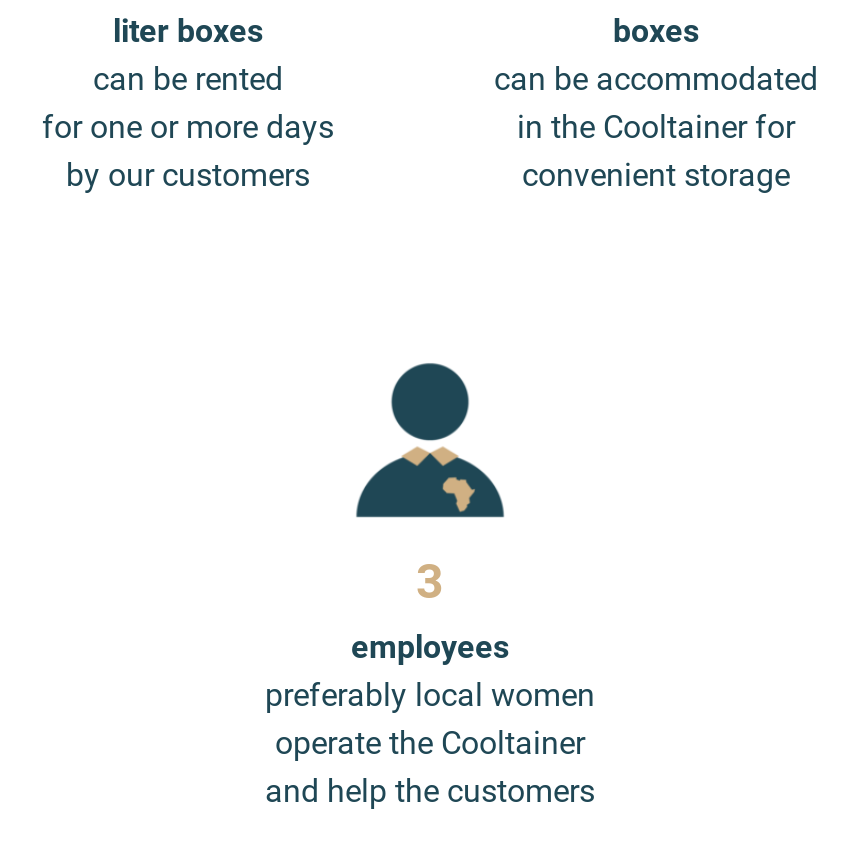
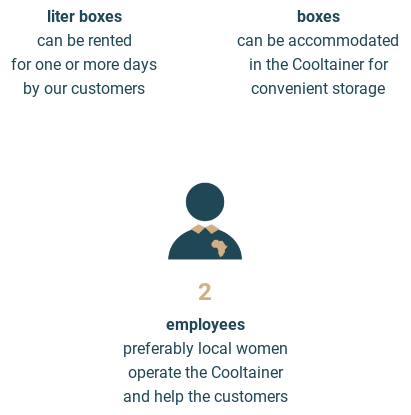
- 3
+ 2
